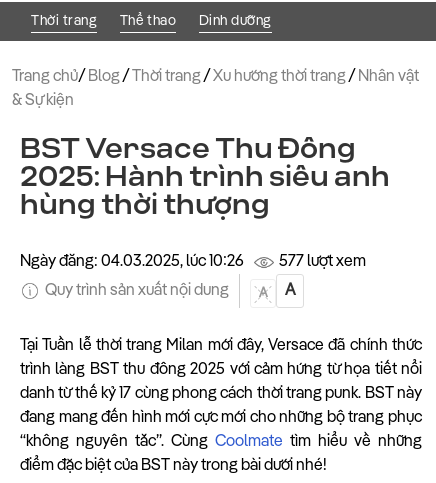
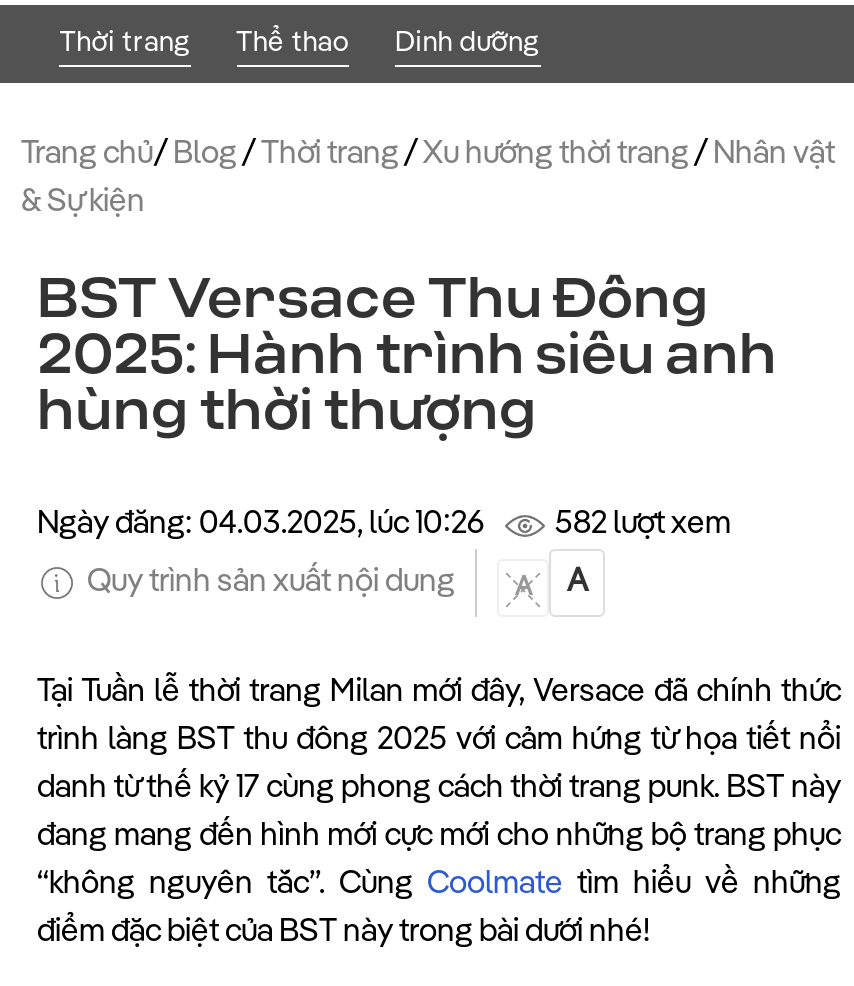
- 577 lượt xem
+ 582 lượt xem
